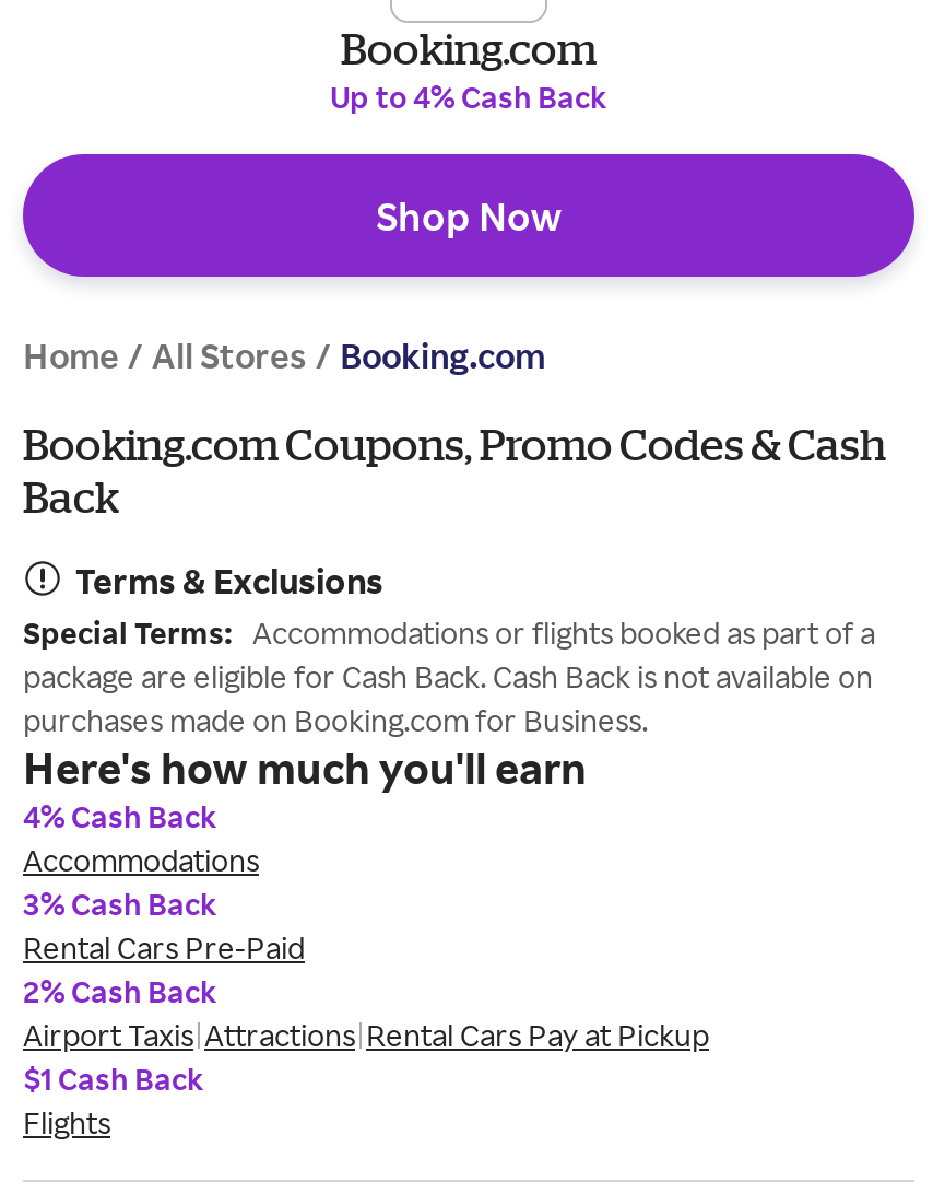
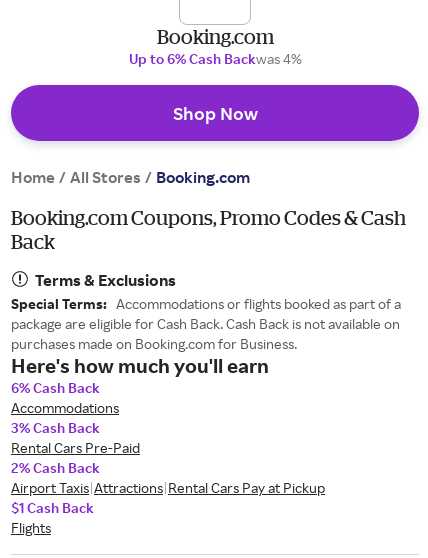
- Up to 4% Cash Back
+ Up to 6% Cash Backwas 4%

- 4% Cash Back
+ 6% Cash Back
